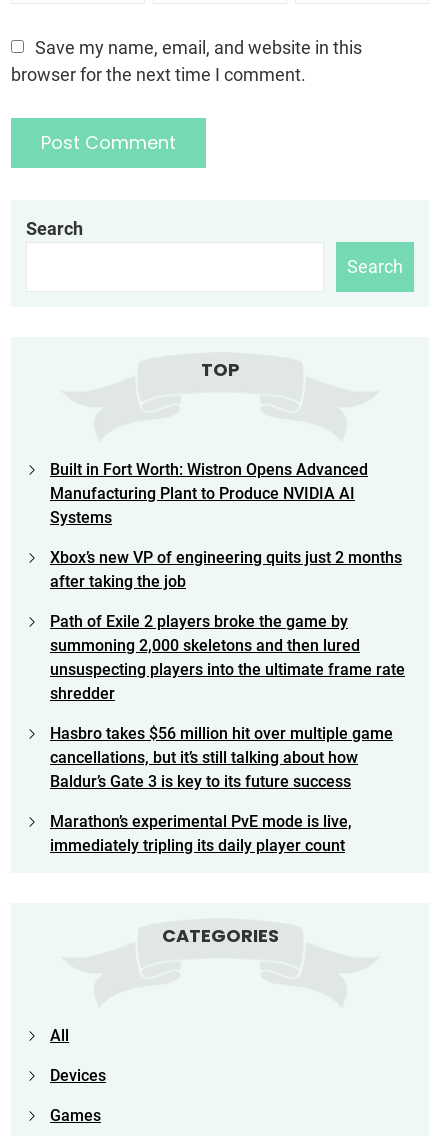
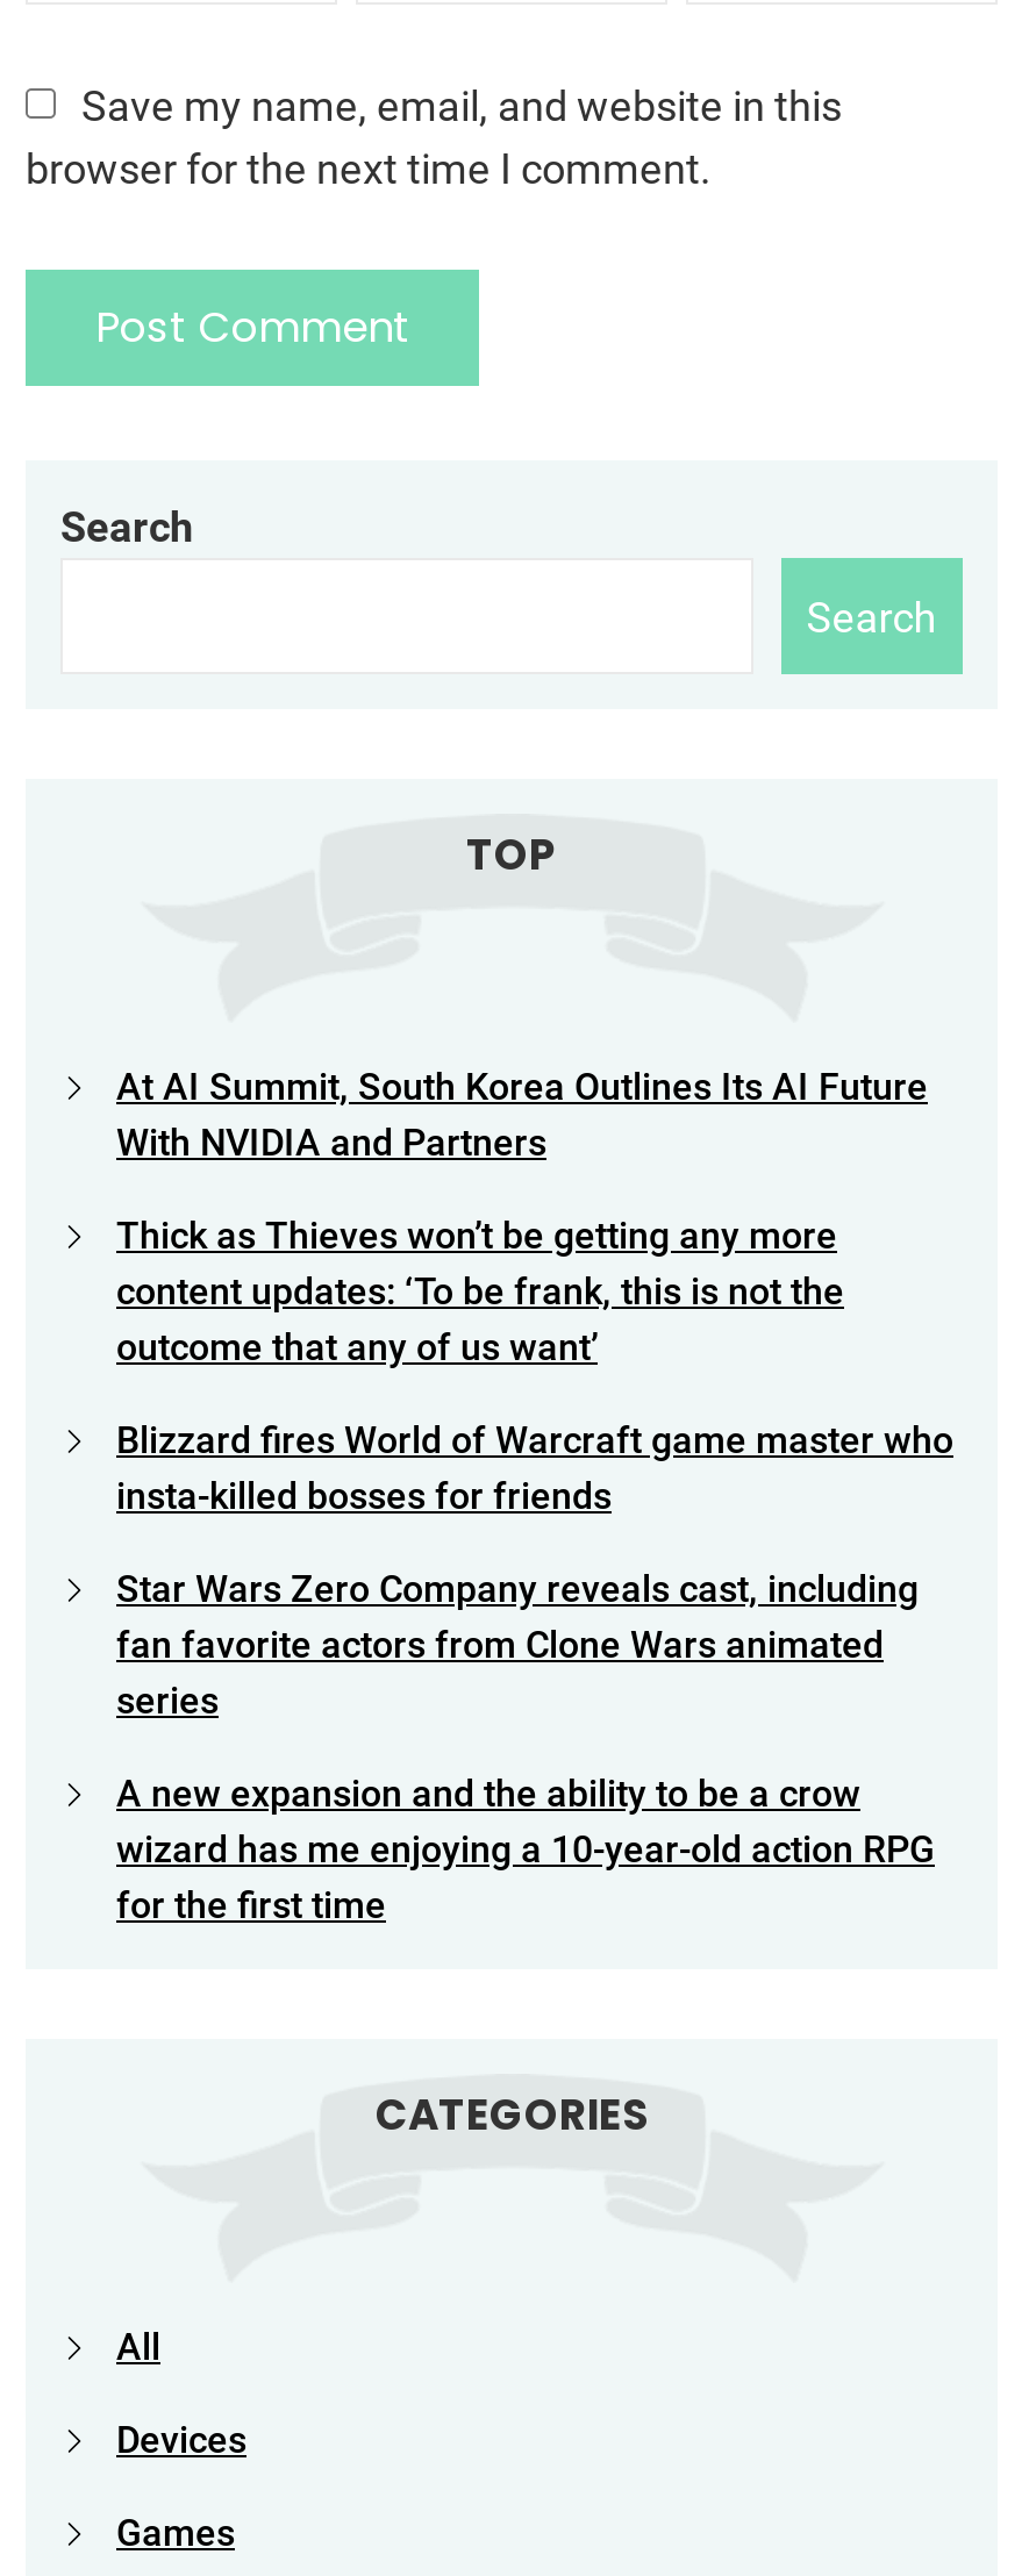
- Built in Fort Worth: Wistron Opens Advanced
- Manufacturing Plant to Produce NVIDIA AI
- Systems
+ At AI Summit, South Korea Outlines Its AI Future
+ With NVIDIA and Partners

- Xbox’s new VP of engineering quits just 2 months
- after taking the job
+ Thick as Thieves won’t be getting any more
+ content updates: ‘To be frank, this is not the
+ outcome that any of us want’

- Path of Exile 2 players broke the game by
- summoning 2,000 skeletons and then lured
- unsuspecting players into the ultimate frame rate
- shredder
+ Blizzard fires World of Warcraft game master who
+ insta-killed bosses for friends

- Hasbro takes $56 million hit over multiple game
- cancellations, but it’s still talking about how
- Baldur’s Gate 3 is key to its future success
+ Star Wars Zero Company reveals cast, including
+ fan favorite actors from Clone Wars animated
+ series

- Marathon’s experimental PvE mode is live,
- immediately tripling its daily player count
+ A new expansion and the ability to be a crow
+ wizard has me enjoying a 10-year-old action RPG
+ for the first time
